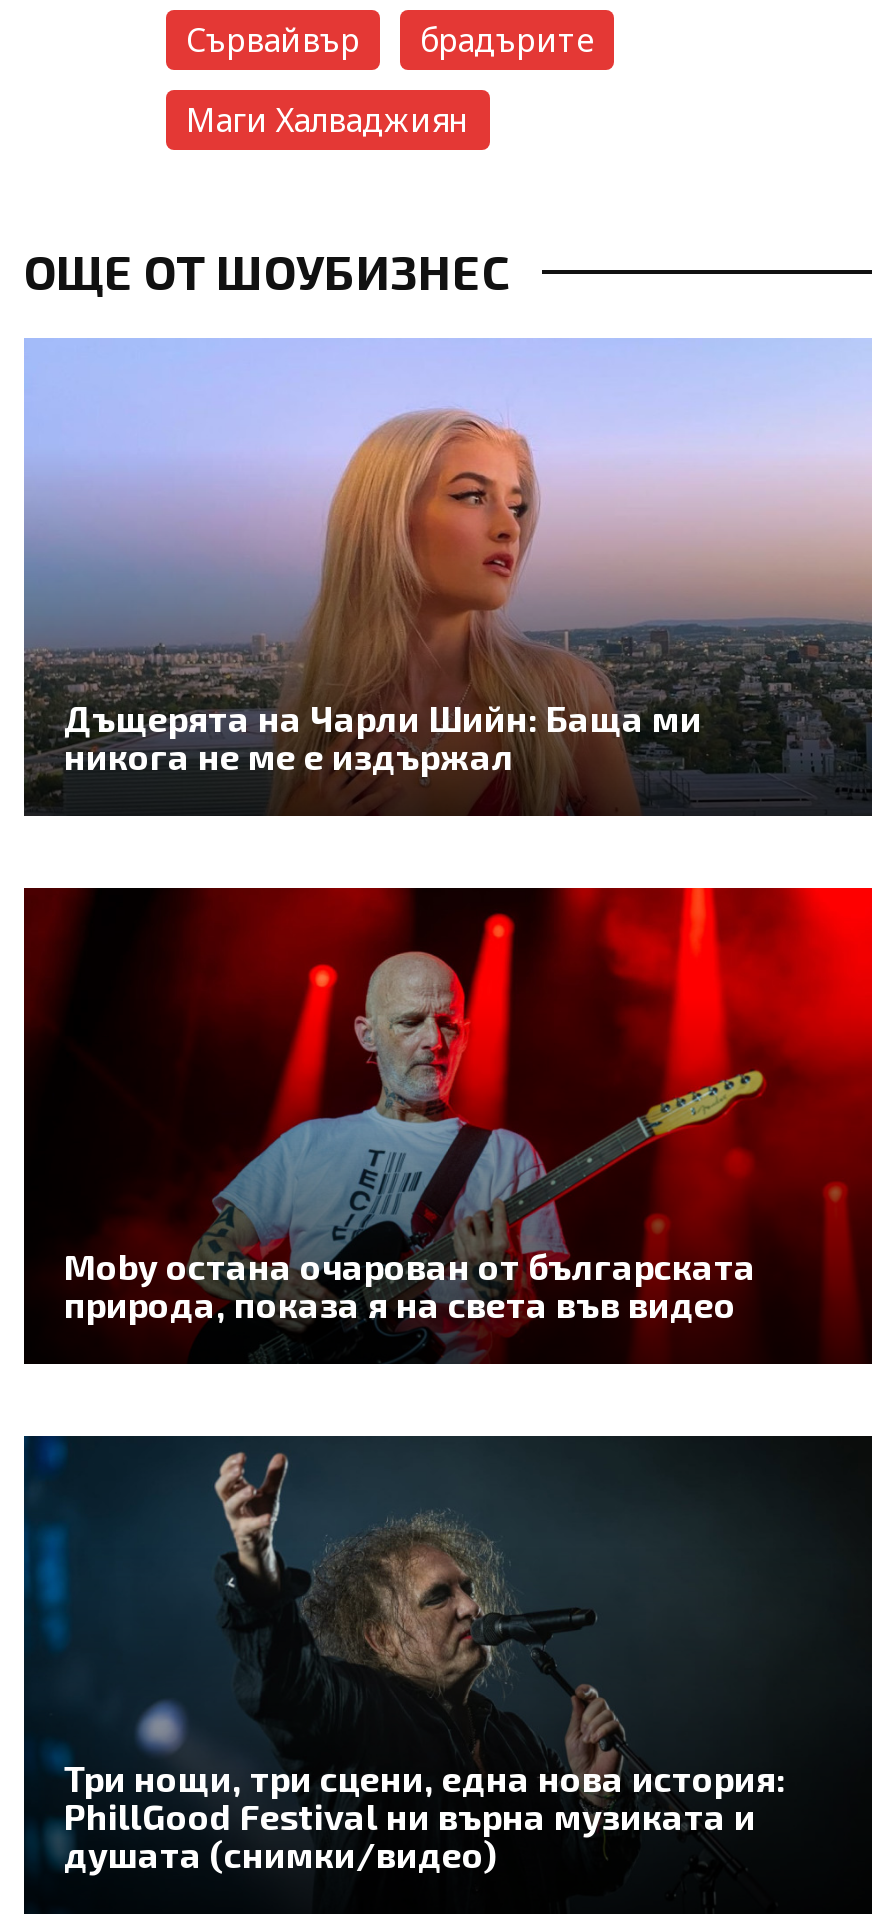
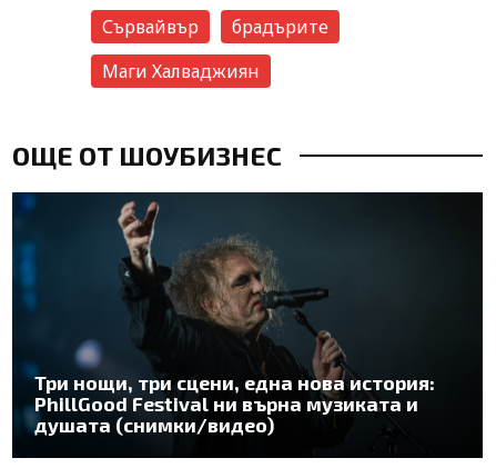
- [image]
- Дъщерята на Чарли Шийн: Баща ми
- никога не ме е издържал

- [image]
- Moby остана очарован от българската
- природа, показа я на света във видео
